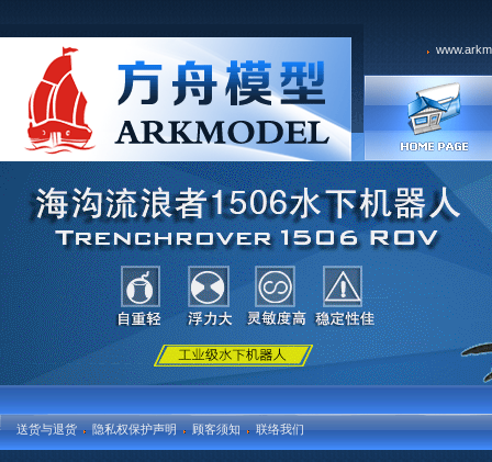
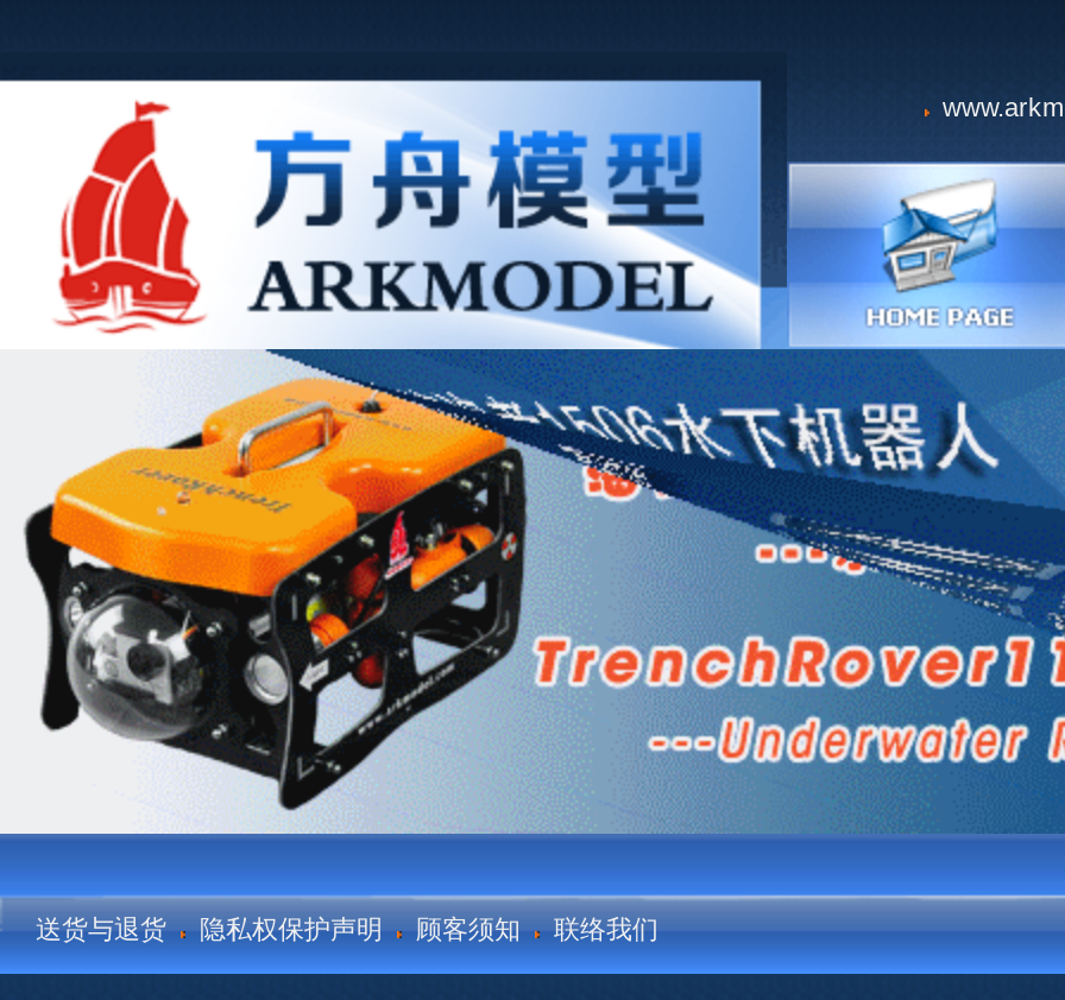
- [image]
+ [image]
